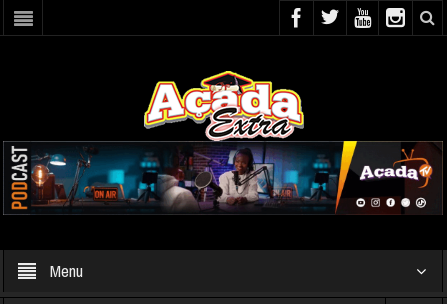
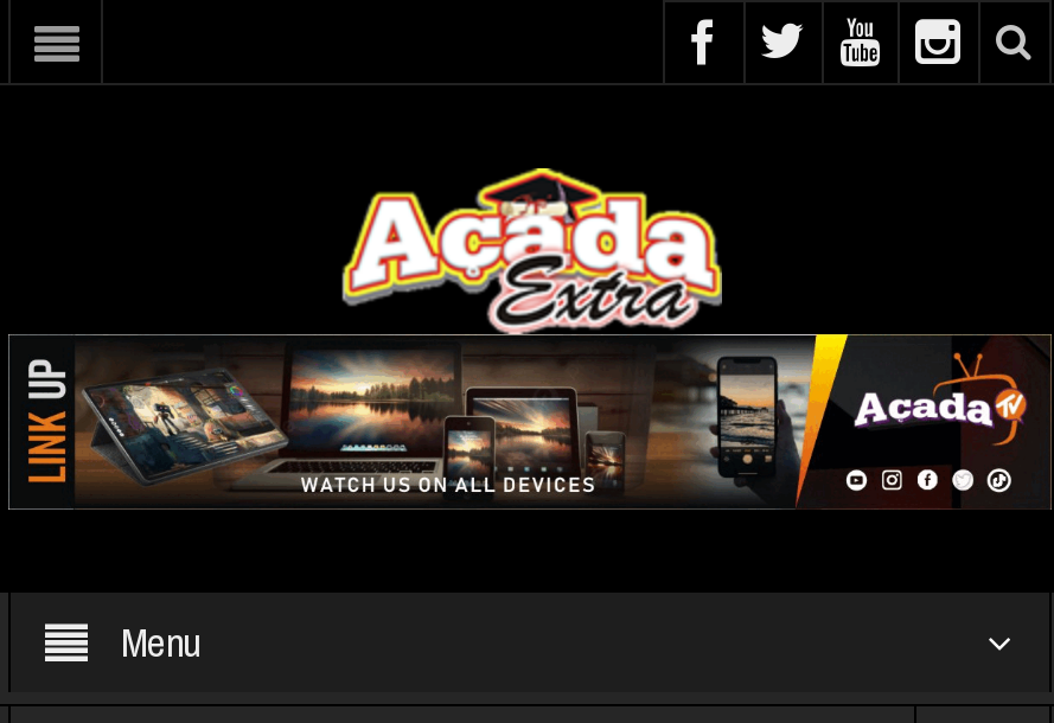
- [image]
+ [image]
